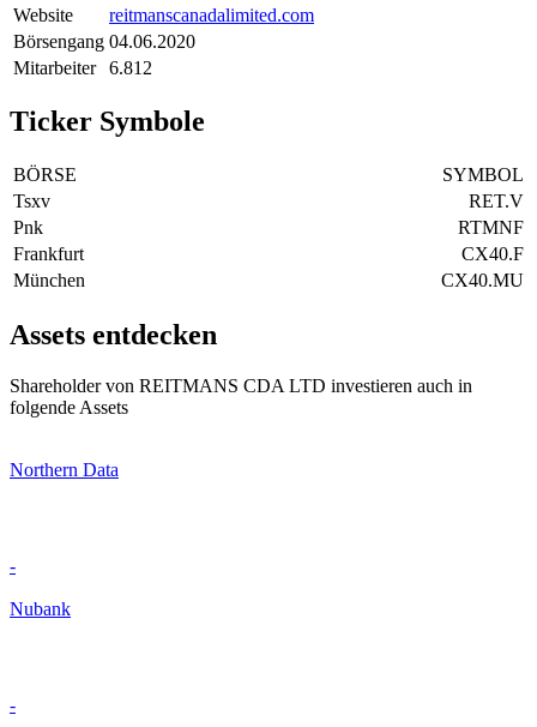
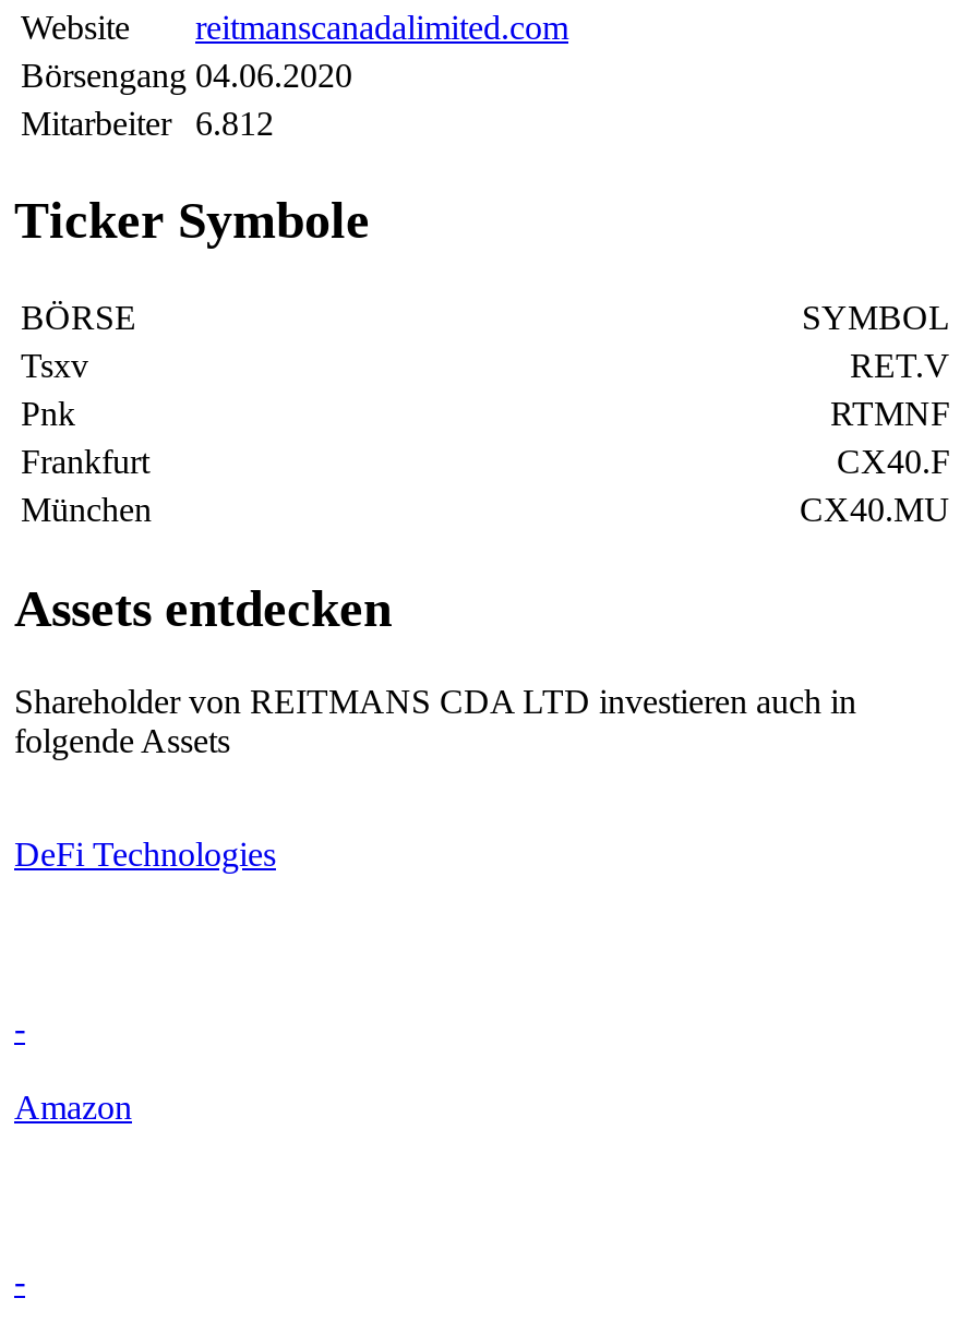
- Northern Data
+ DeFi Technologies

- Nubank
+ Amazon
